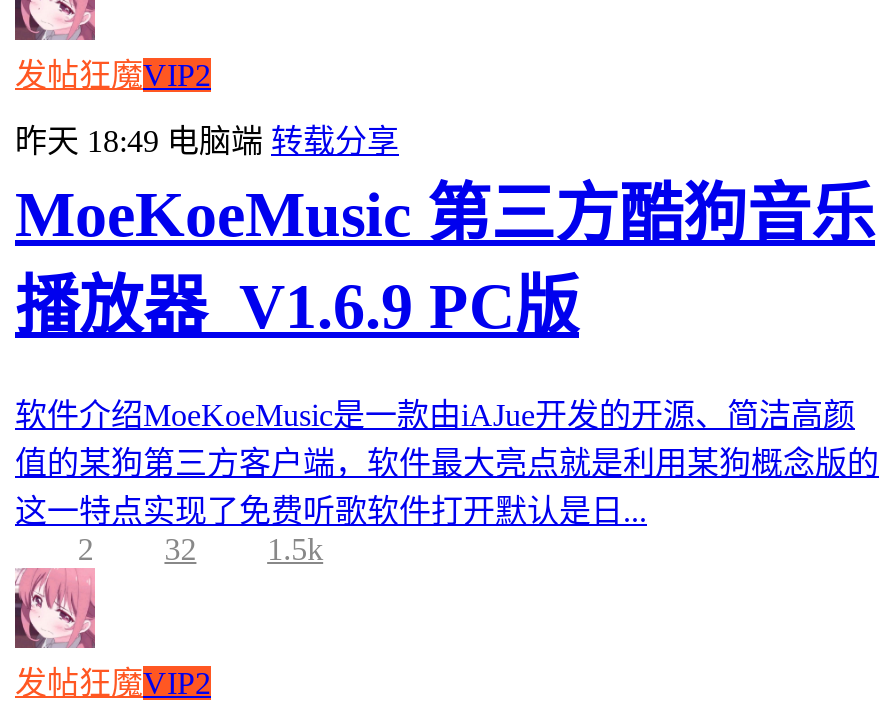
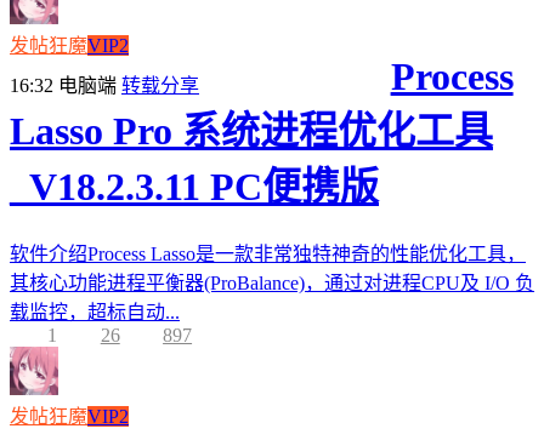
- 昨天 18:49 电脑端 转载分享
- MoeKoeMusic 第三方酷狗音乐
- 播放器_V1.6.9 PC版
+ 16:32 电脑端 转载分享
+ Process
+ Lasso Pro 系统进程优化工具
+ _V18.2.3.11 PC便携版

- 软件介绍MoeKoeMusic是一款由iAJue开发的开源、简洁高颜
- 值的某狗第三方客户端，软件最大亮点就是利用某狗概念版的
- 这一特点实现了免费听歌软件打开默认是日...
- 2
- 32
- 1.5k
+ 软件介绍Process Lasso是一款非常独特神奇的性能优化工具，
+ 其核心功能进程平衡器(ProBalance)，通过对进程CPU及 I/O 负
+ 载监控，超标自动...
+ 1
+ 26
+ 897
